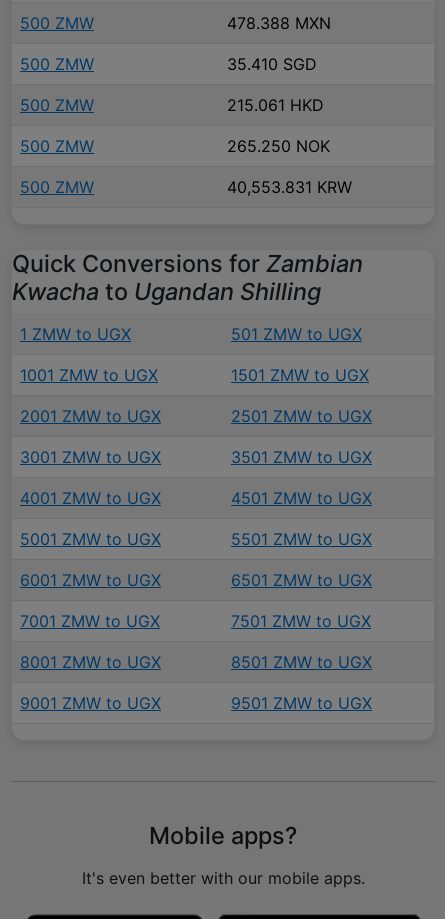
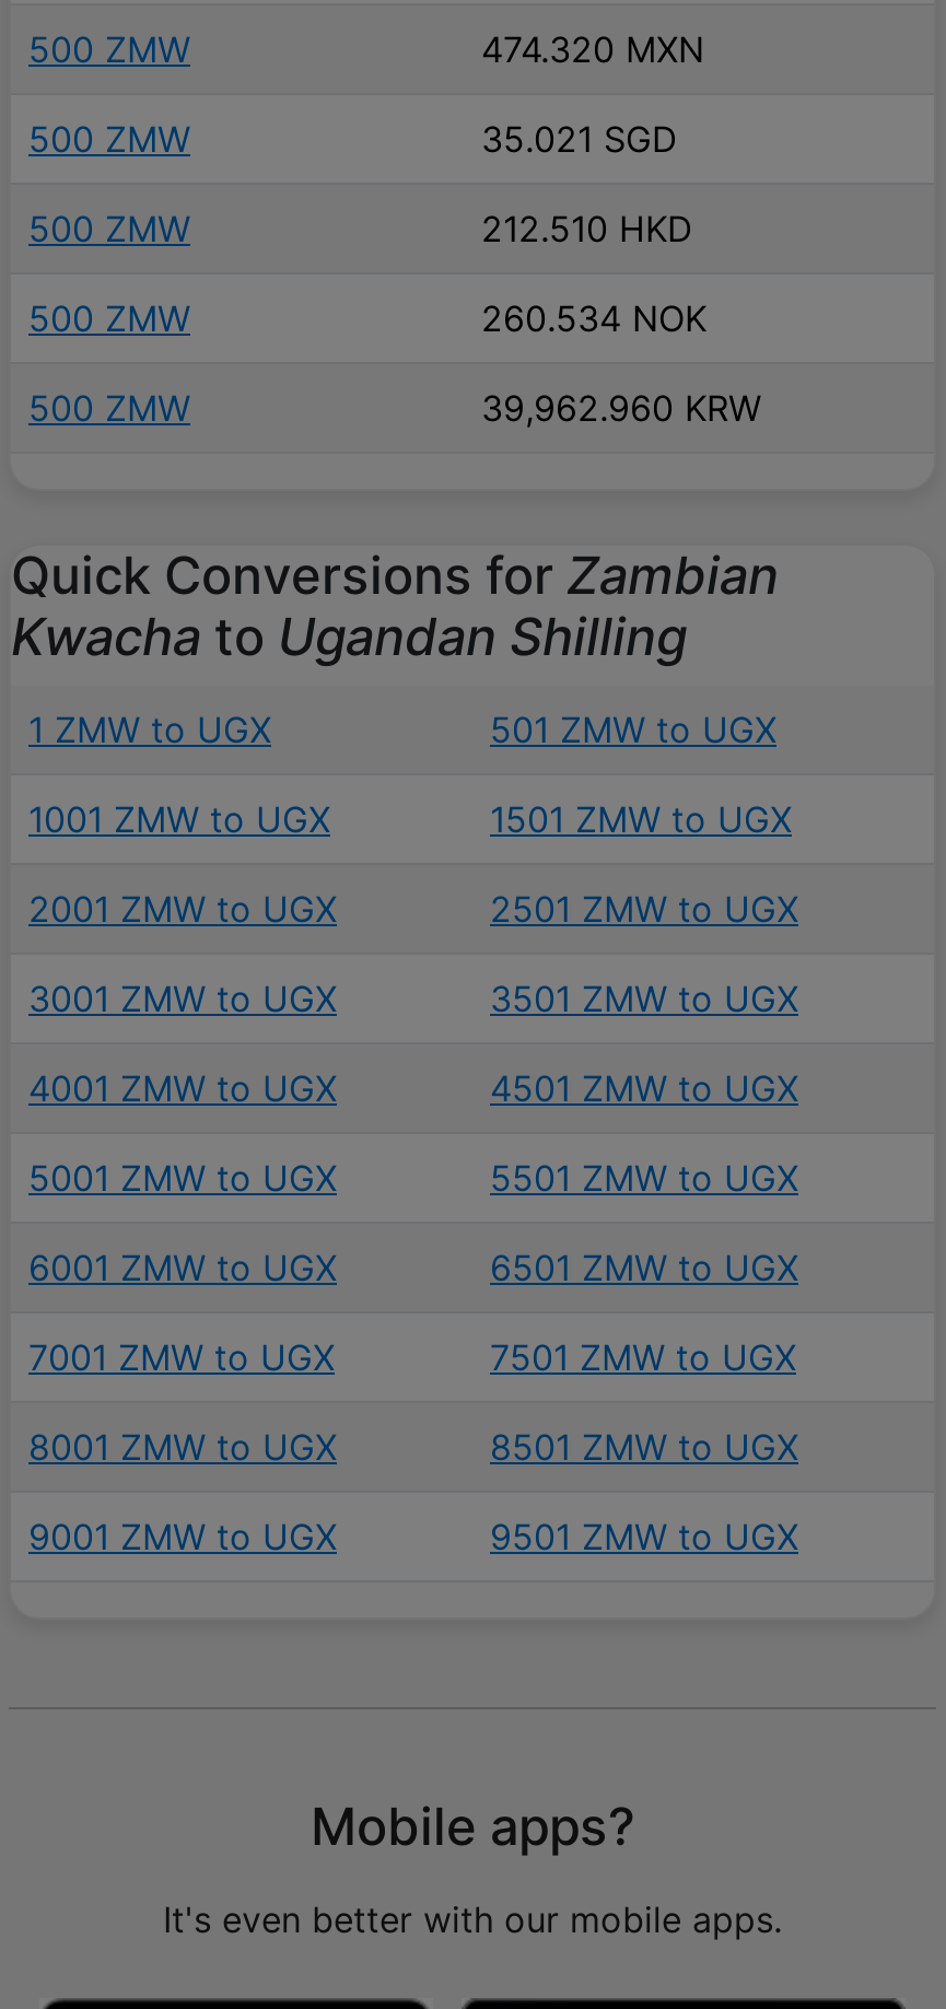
- 478.388 MXN
+ 474.320 MXN

- 35.410 SGD
+ 35.021 SGD

- 215.061 HKD
+ 212.510 HKD

- 265.250 NOK
+ 260.534 NOK

- 40,553.831 KRW
+ 39,962.960 KRW
